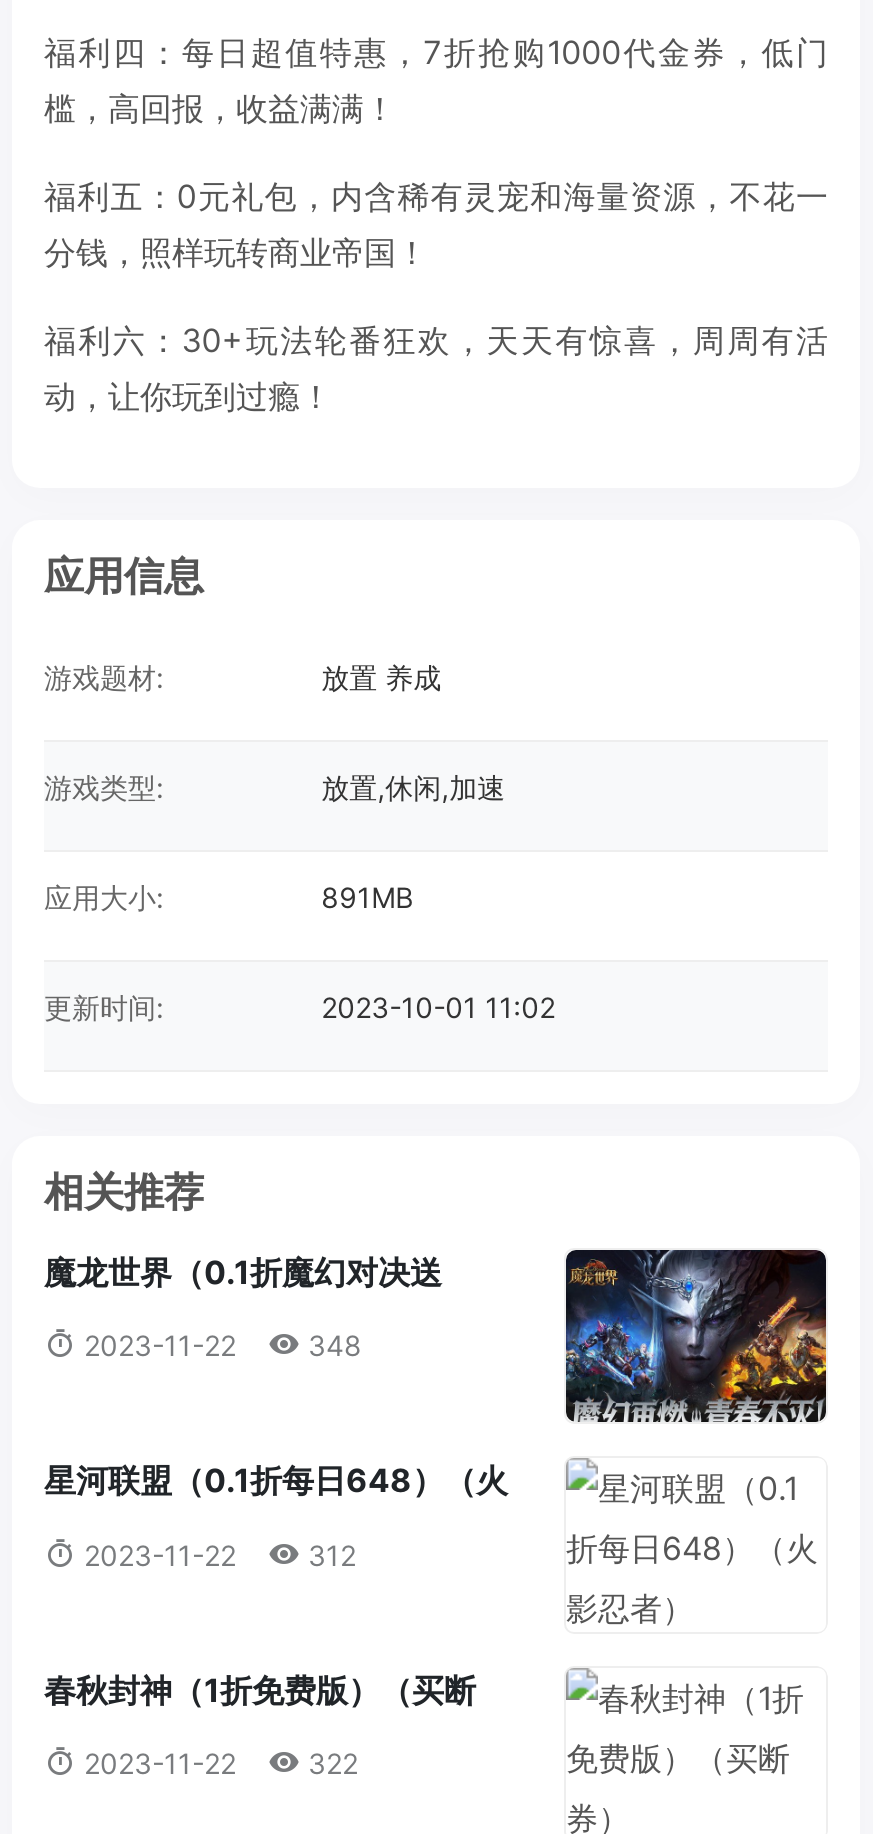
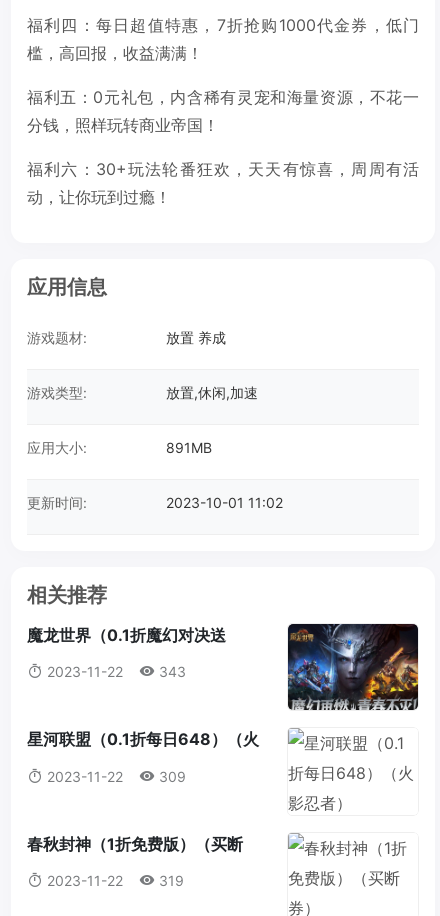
- 348
+ 343

- 312
+ 309

- 322
+ 319
